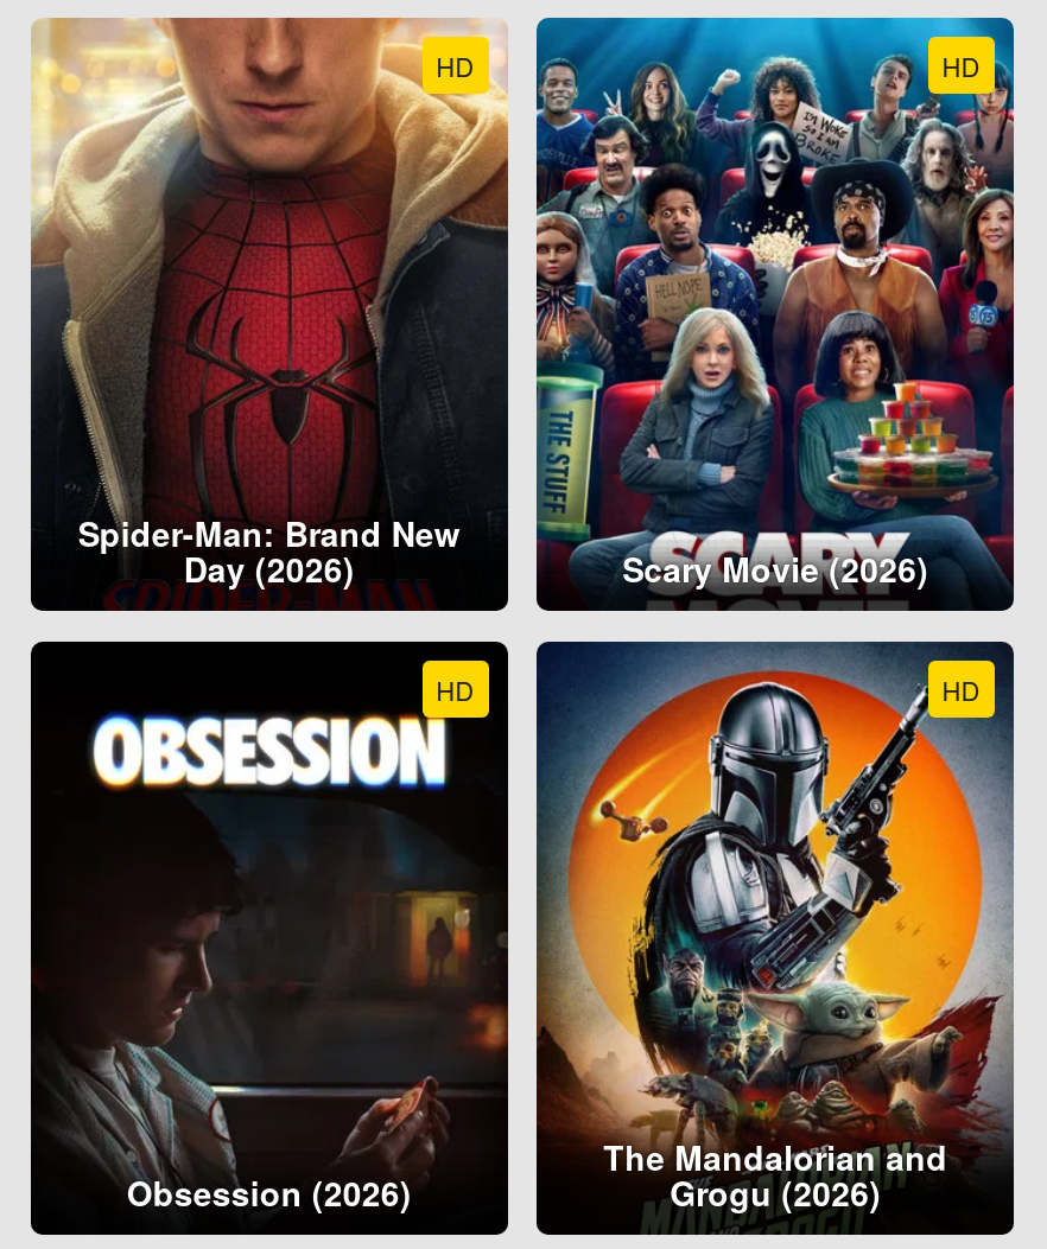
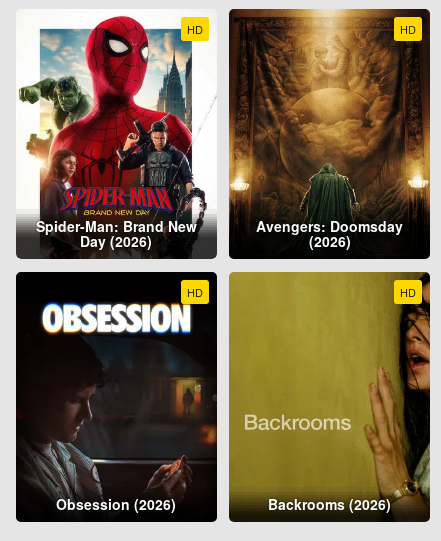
- [image]
+ [image]

- [image]
- Scary Movie (2026)
+ [image]
+ Avengers: Doomsday
+ (2026)

- [image]
- The Mandalorian and
- Grogu (2026)
+ [image]
+ Backrooms (2026)
